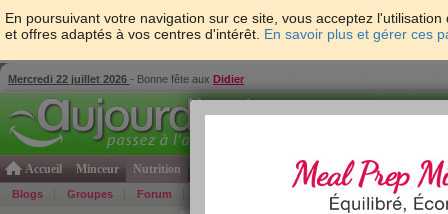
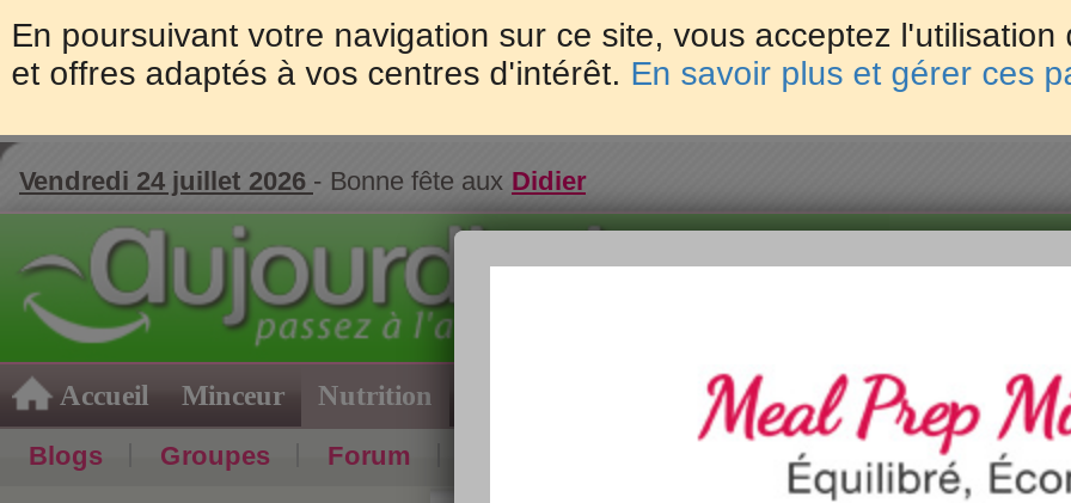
- Mercredi 22 juillet 2026 - Bonne fête aux Didier
+ Vendredi 24 juillet 2026 - Bonne fête aux Didier
